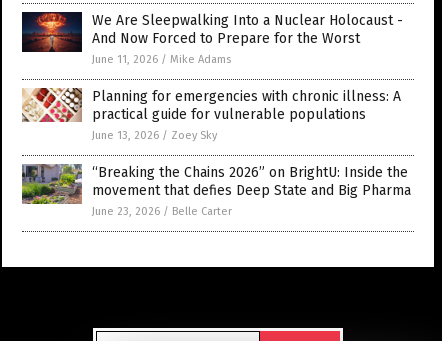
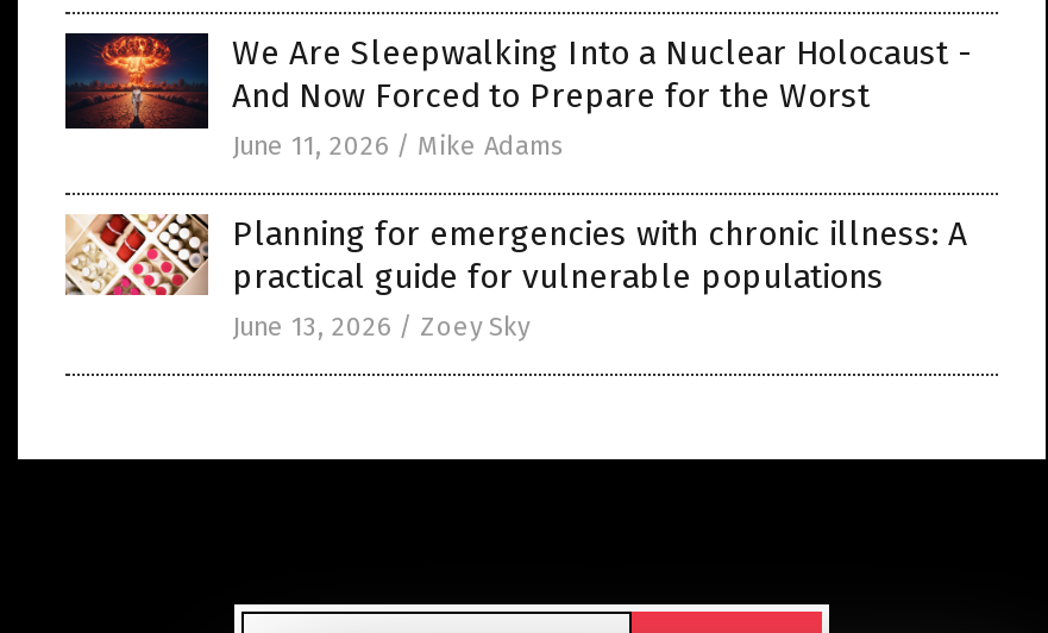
- [image]
- “Breaking the Chains 2026” on BrightU: Inside the
- movement that defies Deep State and Big Pharma
- June 23, 2026 / Belle Carter
